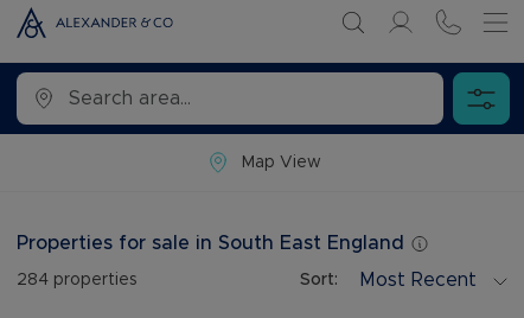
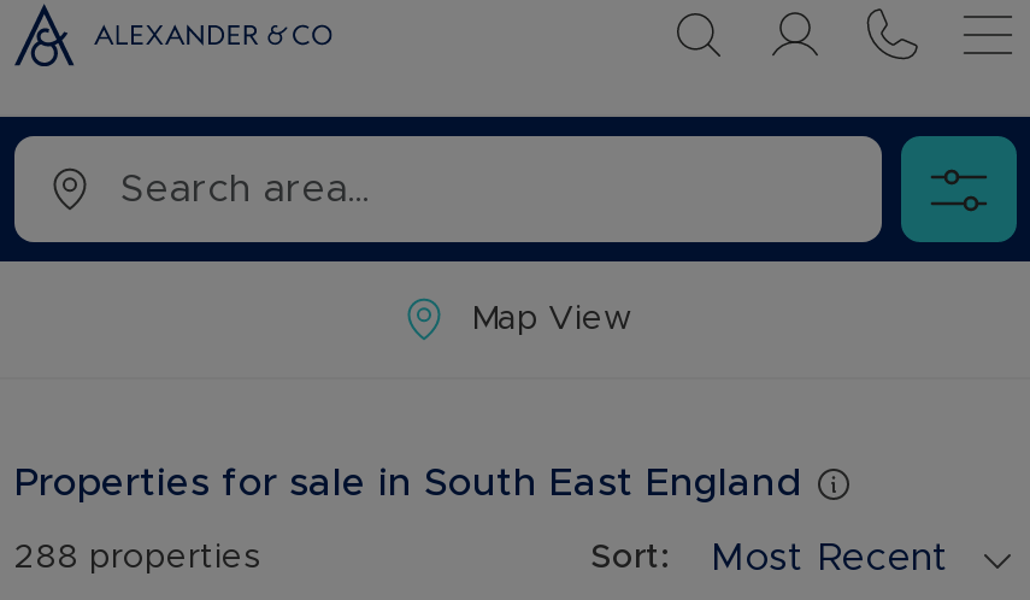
- 284 properties
+ 288 properties
